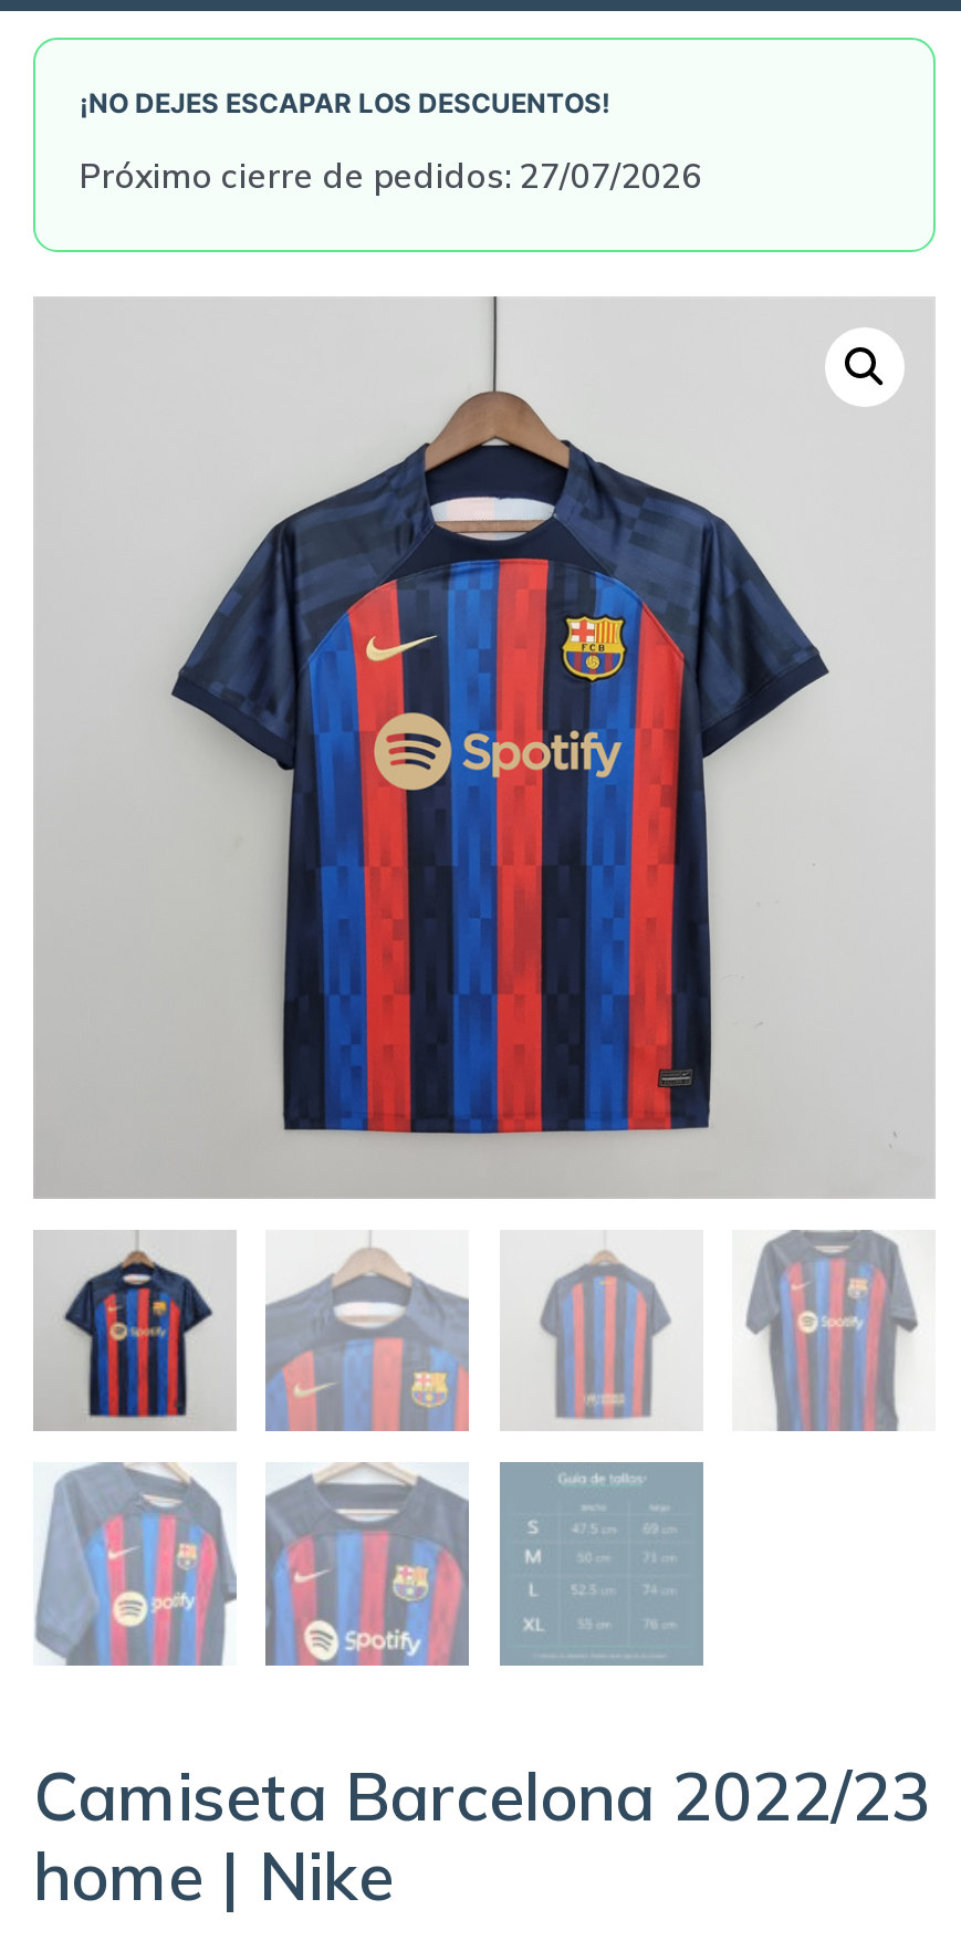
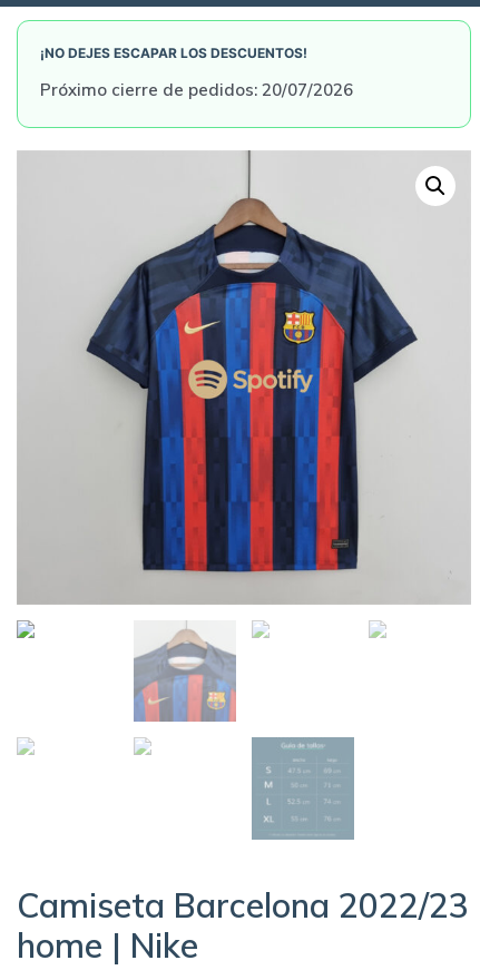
- Próximo cierre de pedidos: 27/07/2026
+ Próximo cierre de pedidos: 20/07/2026

- [image]

- [image]

- [image]

- [image]

- [image]
